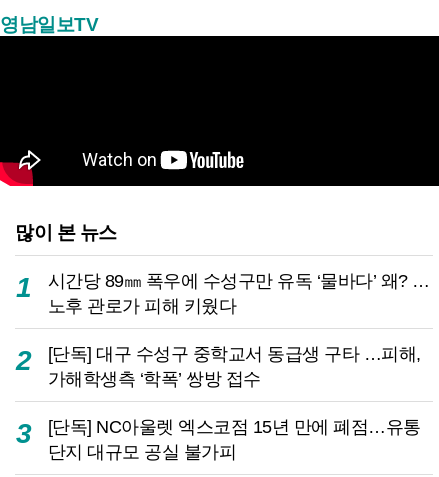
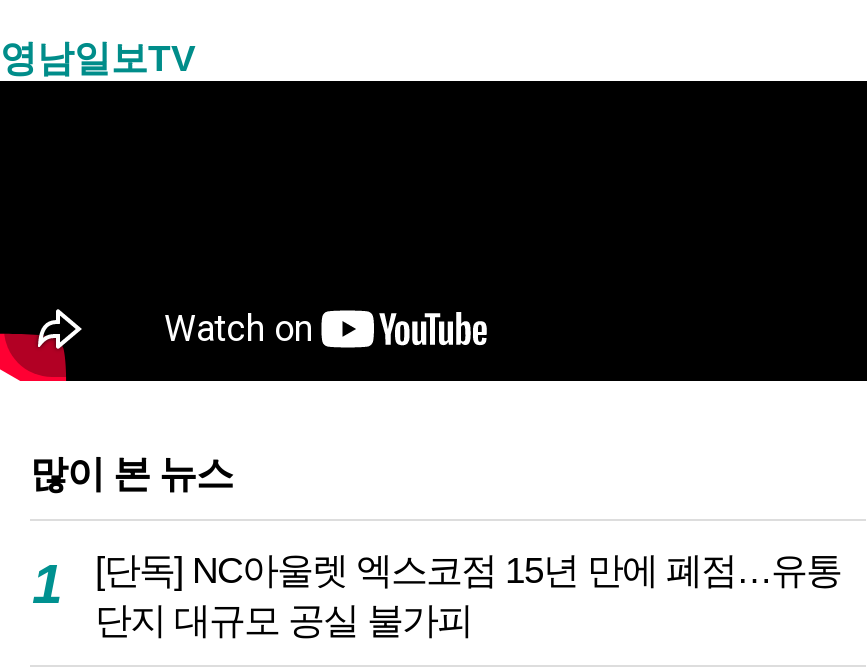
- 시간당 89㎜ 폭우에 수성구만 유독 ‘물바다’ 왜? …
- 노후 관로가 피해 키웠다
- 2
- [단독] 대구 수성구 중학교서 동급생 구타 …피해,
- 가해학생측 ‘학폭’ 쌍방 접수
- 3
